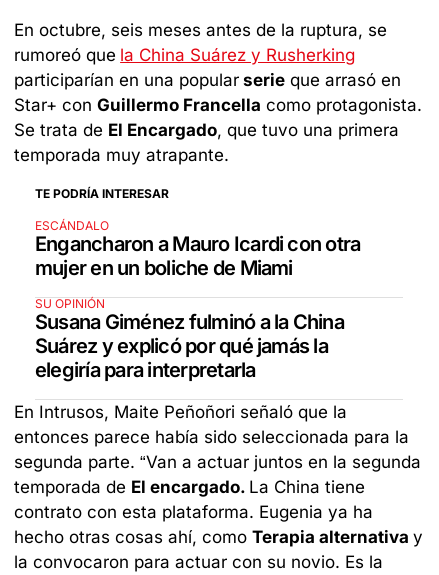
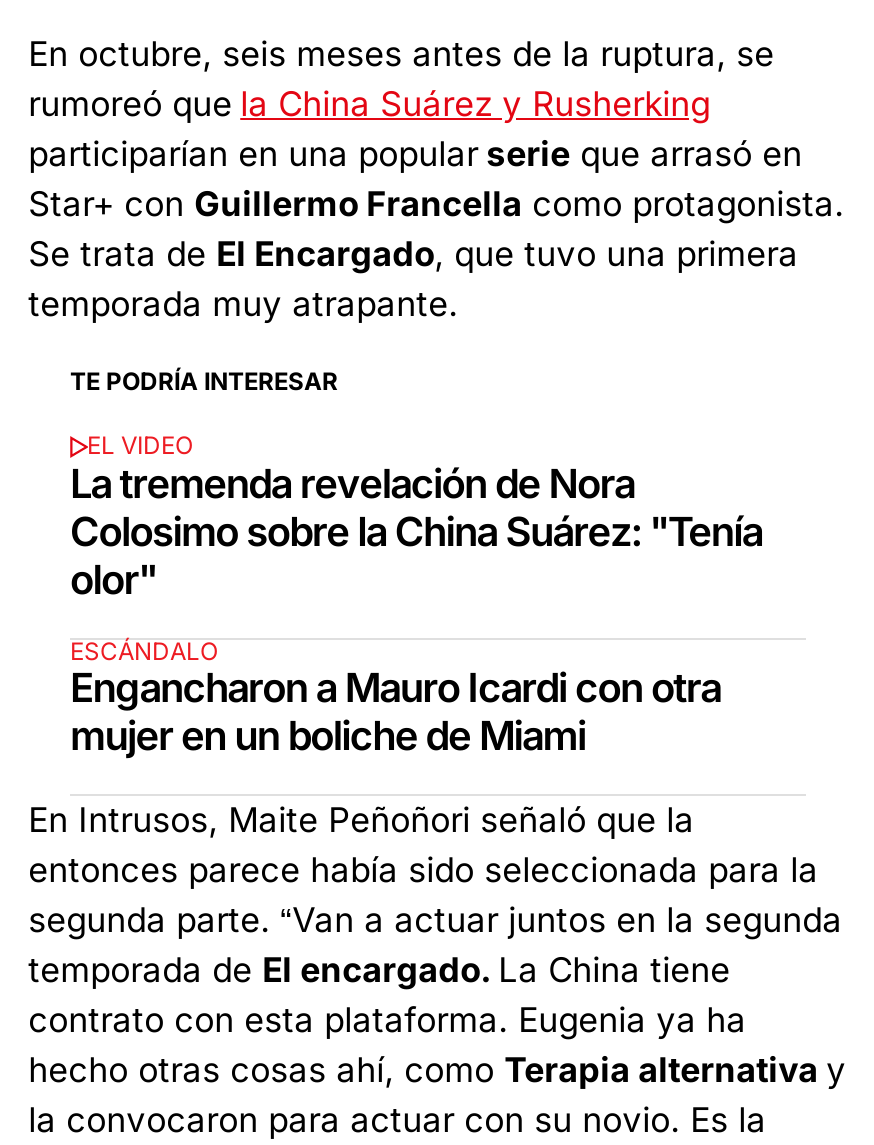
+ EL VIDEO
+ La tremenda revelación de Nora
+ Colosimo sobre la China Suárez: "Tenía
+ olor"

moved down: ESCÁNDALO | Engancharon a Mauro Icardi con otra | mujer en un boliche de Miami

- SU OPINIÓN
- Susana Giménez fulminó a la China
- Suárez y explicó por qué jamás la
- elegiría para interpretarla
